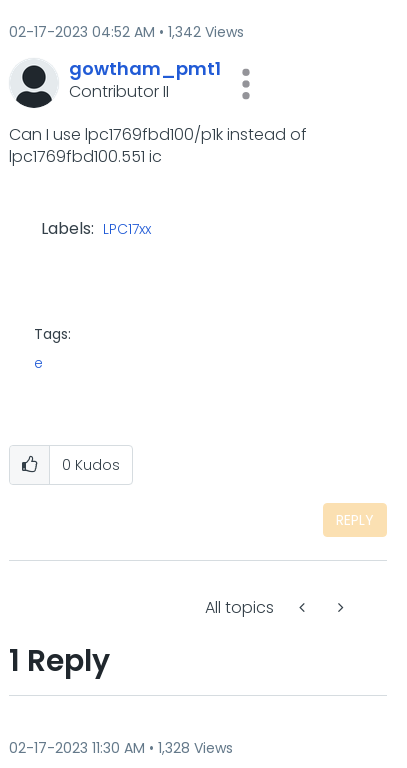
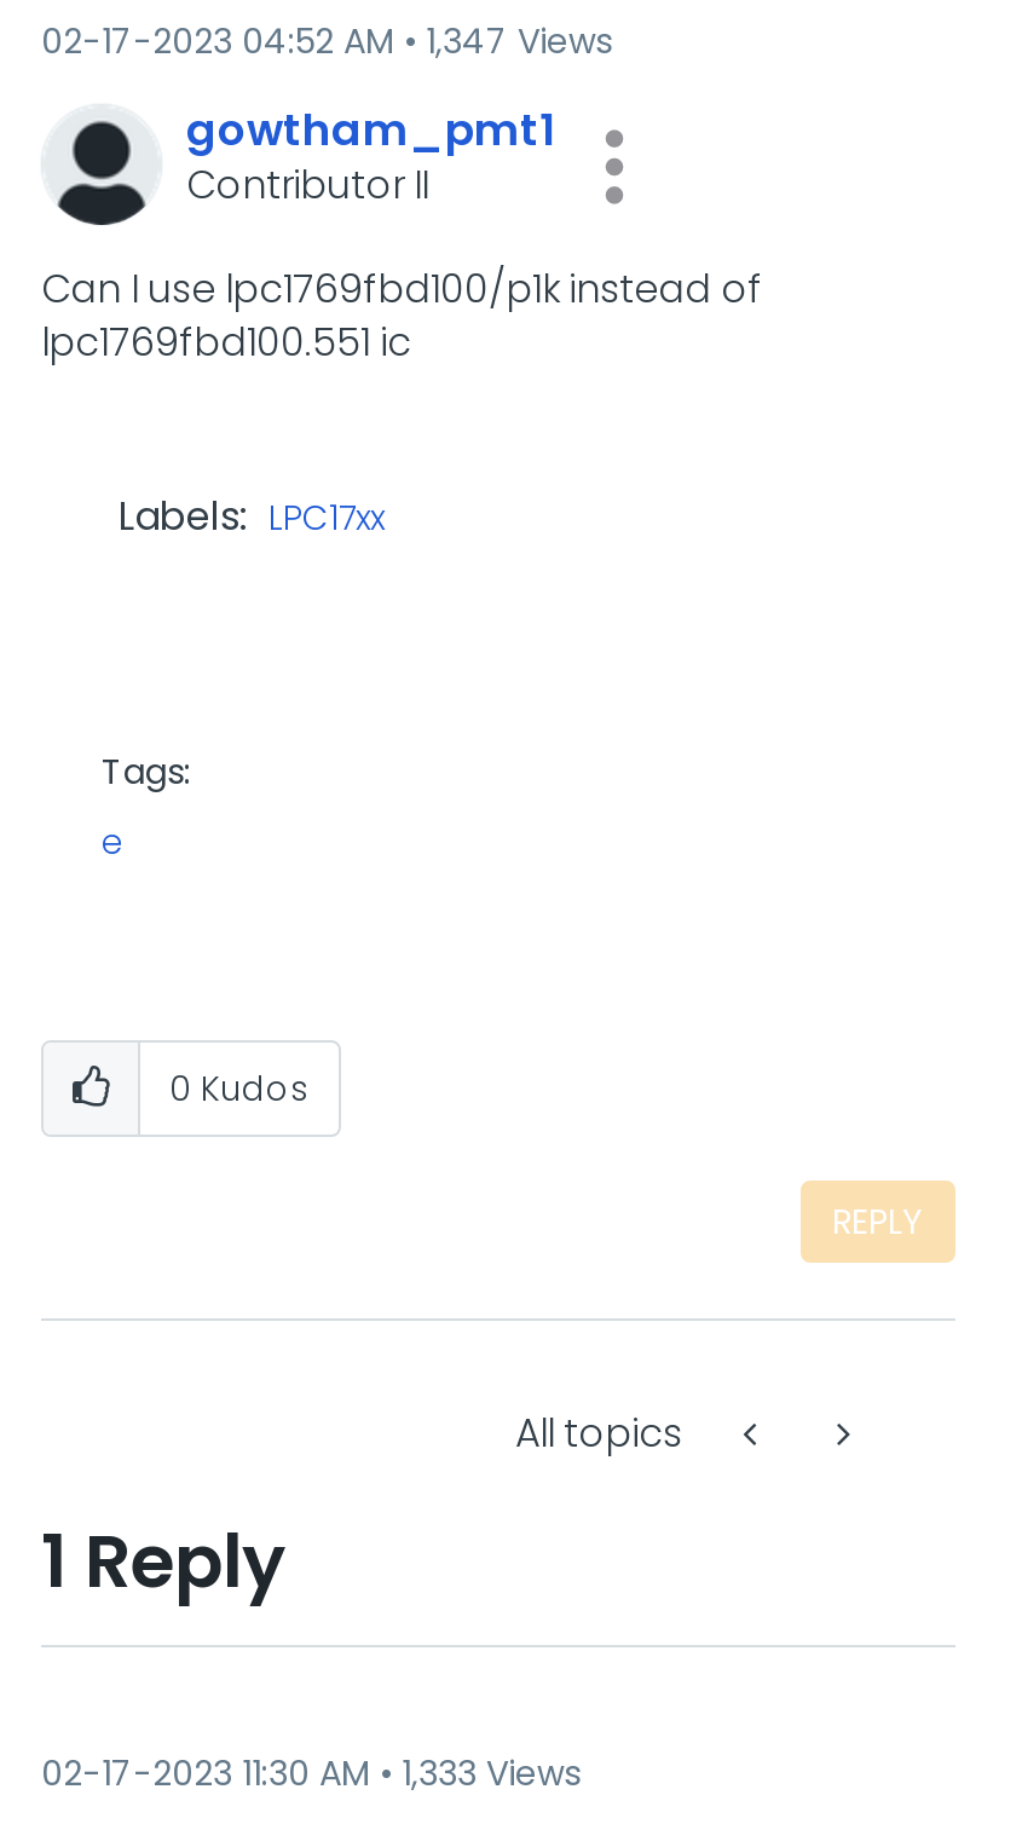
- 02-17-2023 04:52 AM 1,342 Views
+ 02-17-2023 04:52 AM 1,347 Views

- 02-17-2023 11:30 AM 1,328 Views
+ 02-17-2023 11:30 AM 1,333 Views
